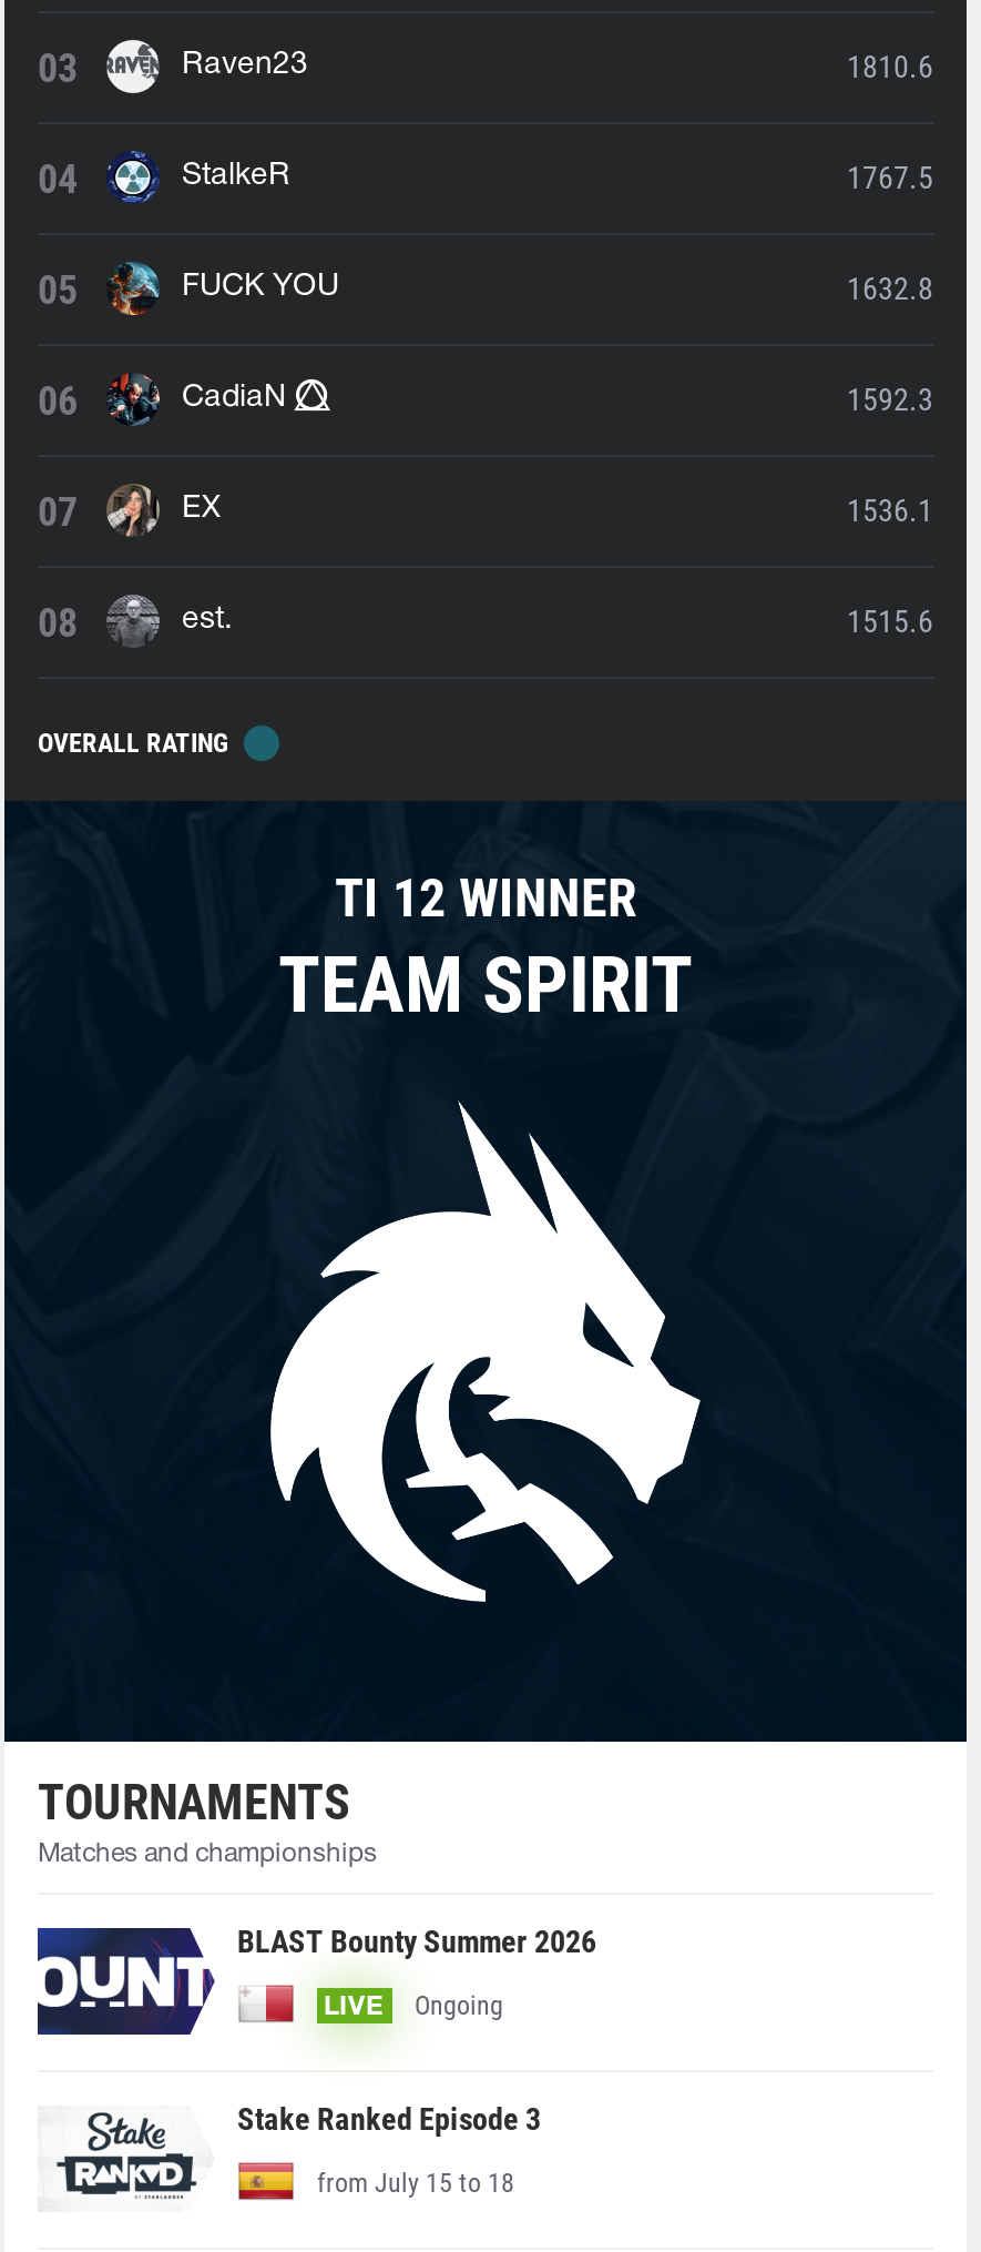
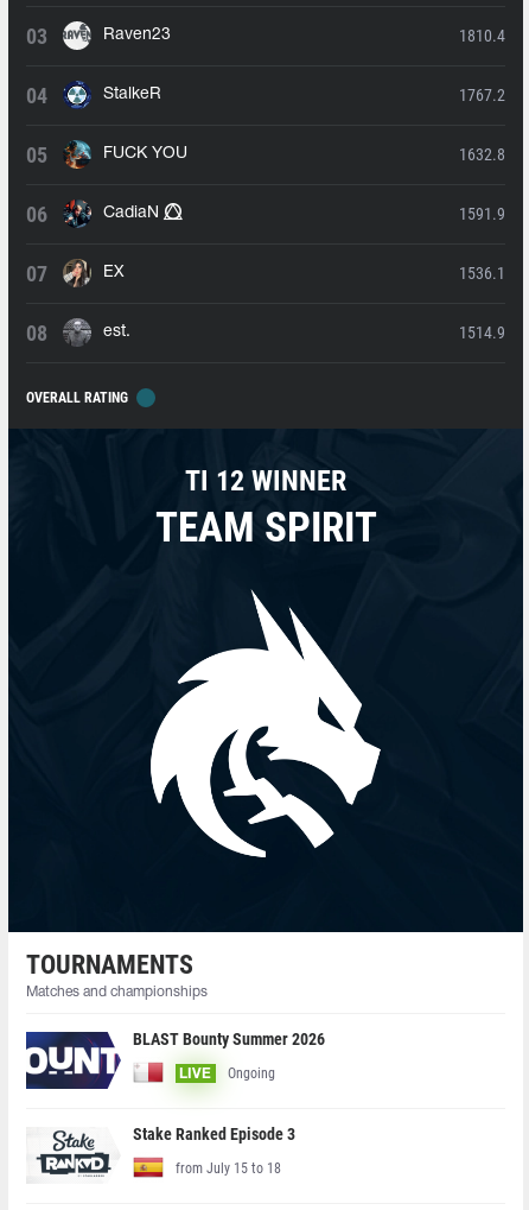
- 1810.6
+ 1810.4

- 1767.5
+ 1767.2

- 1592.3
+ 1591.9

- 1515.6
+ 1514.9
